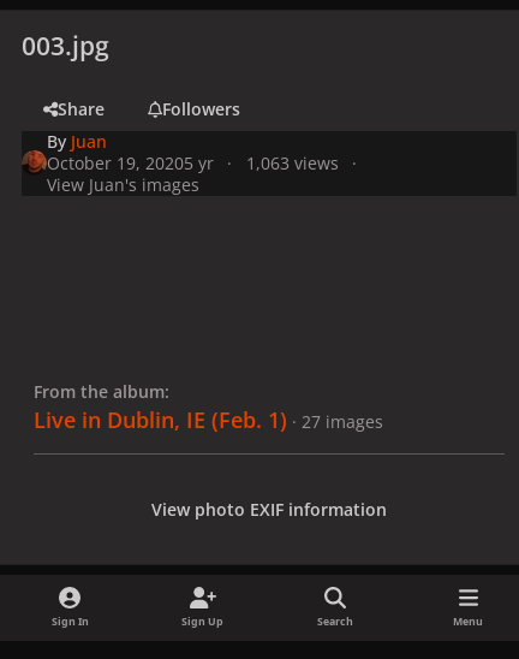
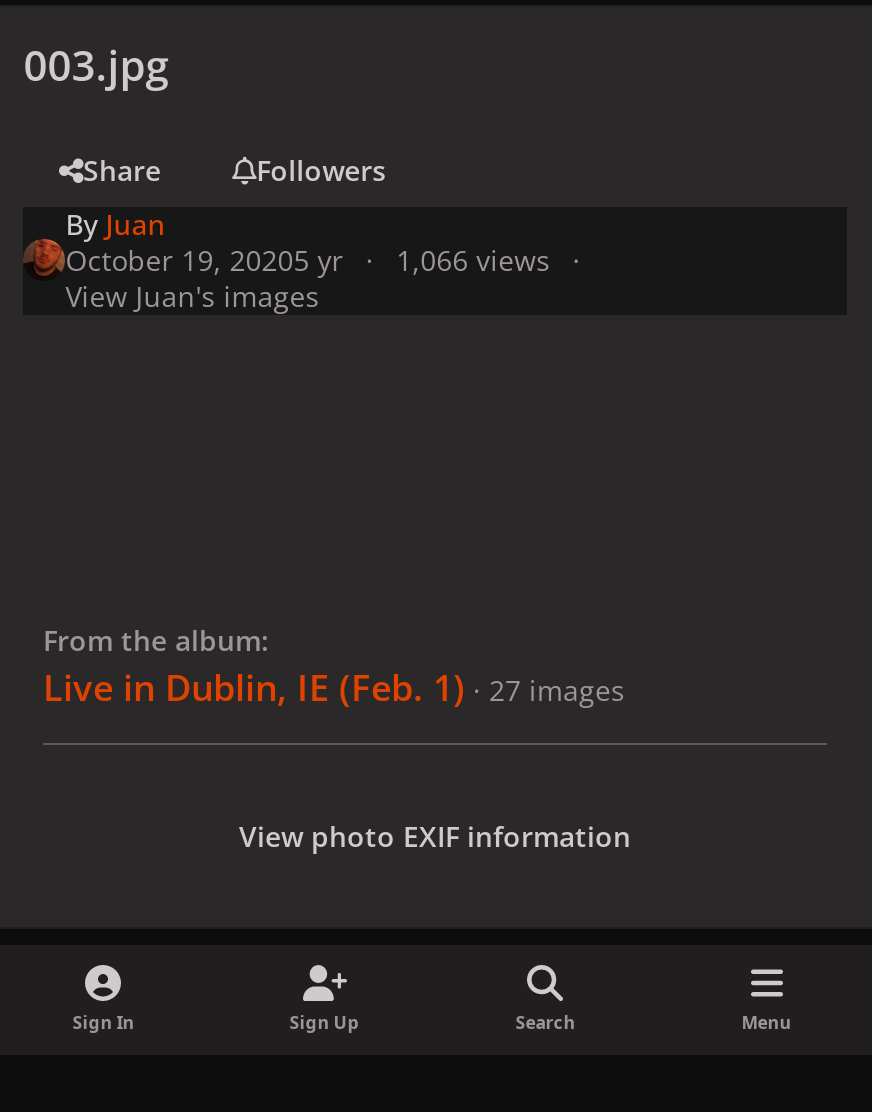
- October 19, 20205 yr 1,063 views
+ October 19, 20205 yr 1,066 views
